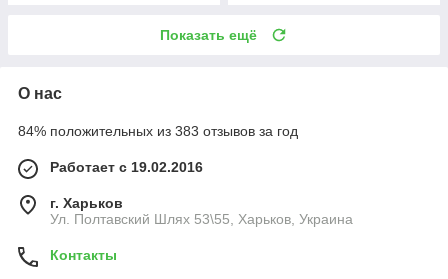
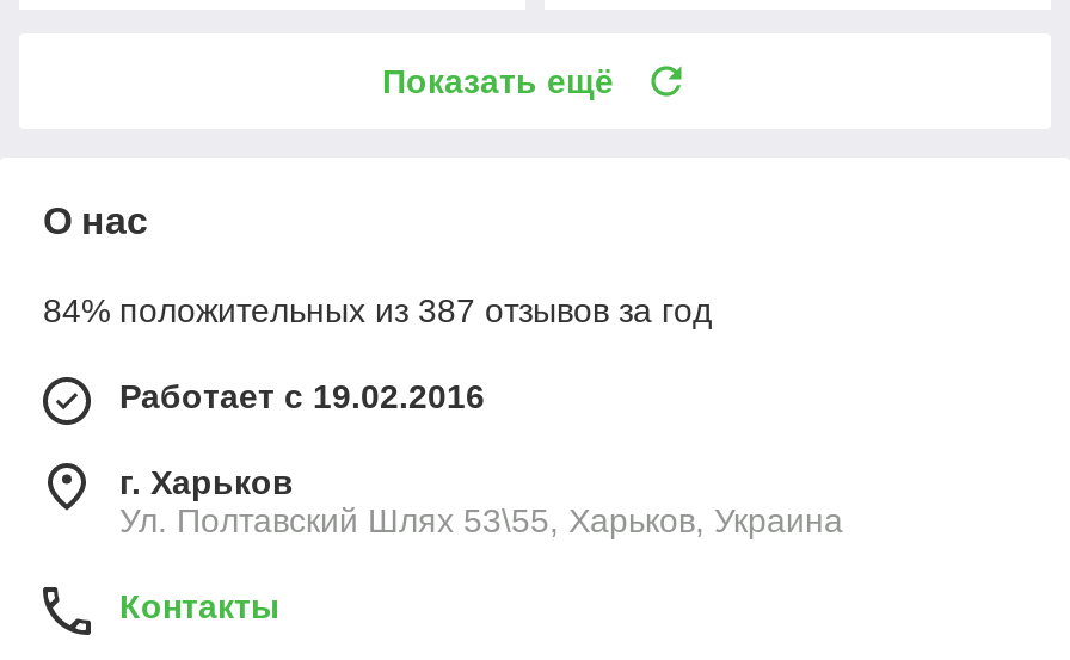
- 84% положительных из 383 отзывов за год
+ 84% положительных из 387 отзывов за год
